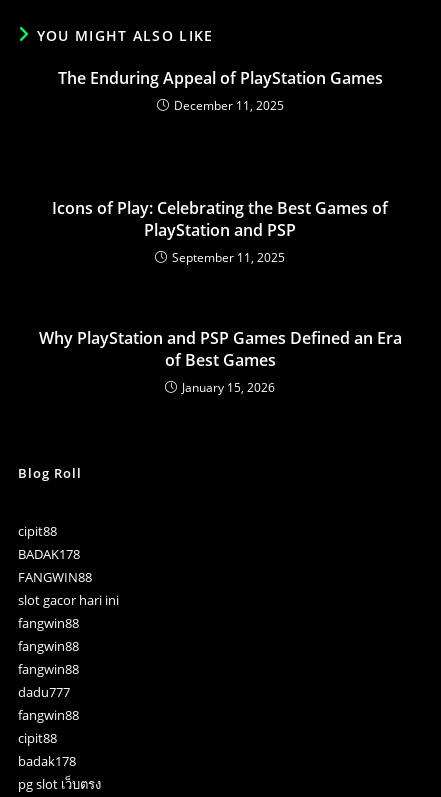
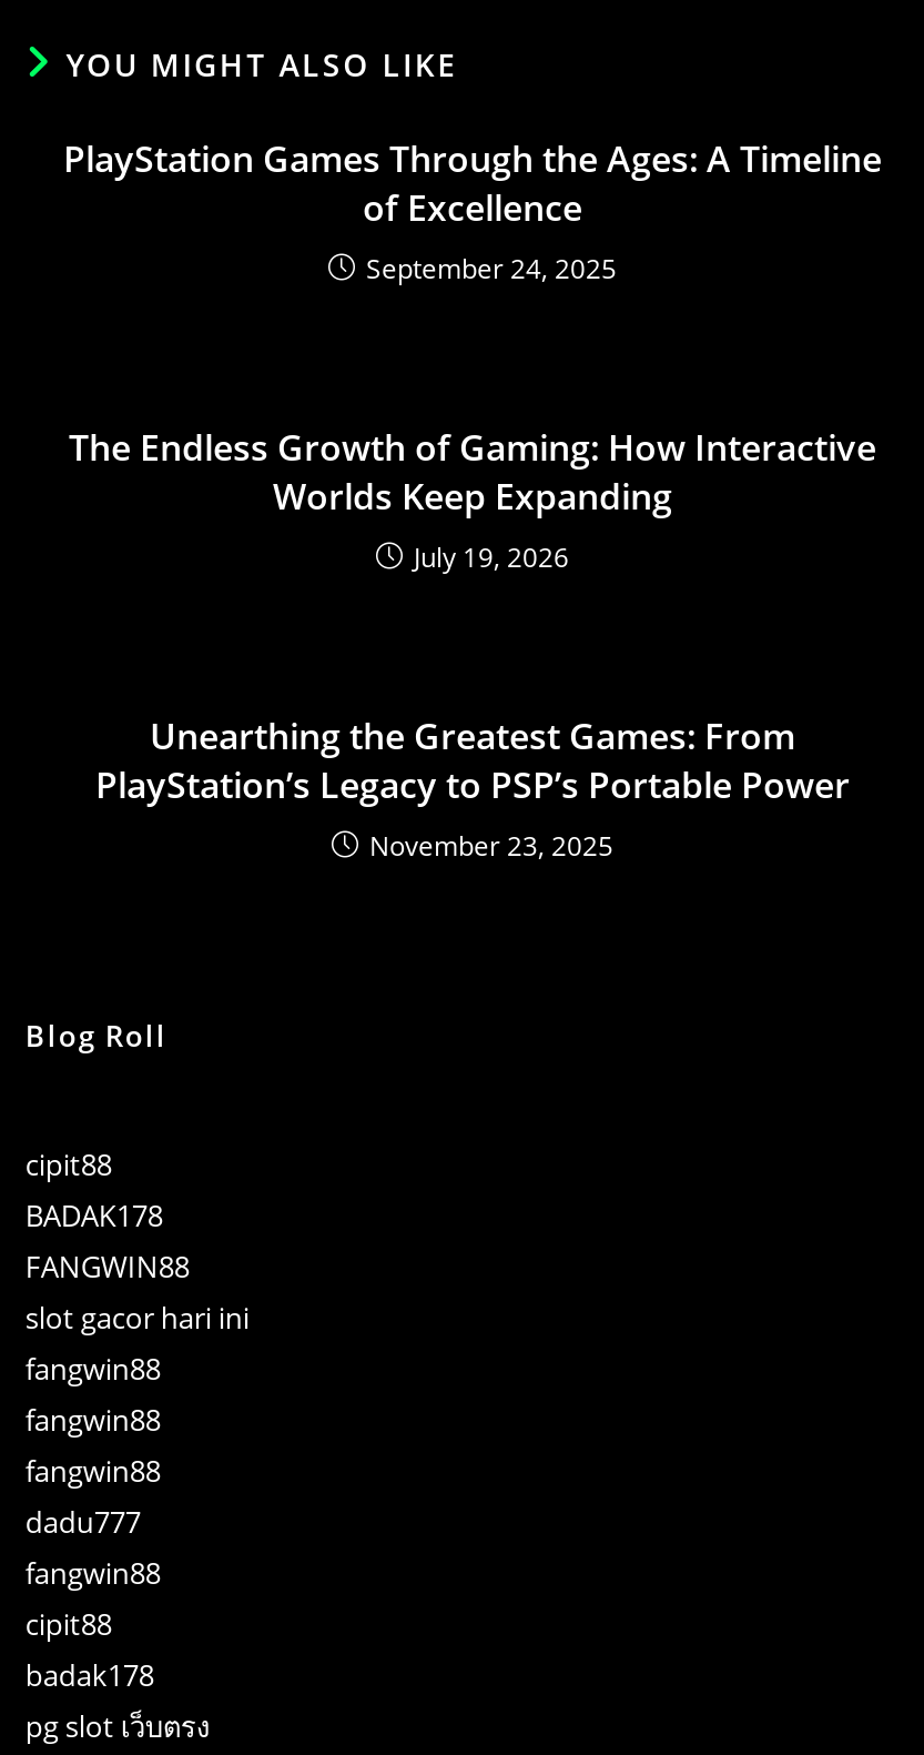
- The Enduring Appeal of PlayStation Games
- December 11, 2025
+ PlayStation Games Through the Ages: A Timeline
+ of Excellence
+ September 24, 2025

- Icons of Play: Celebrating the Best Games of
- PlayStation and PSP
- September 11, 2025
+ The Endless Growth of Gaming: How Interactive
+ Worlds Keep Expanding
+ July 19, 2026

- Why PlayStation and PSP Games Defined an Era
- of Best Games
- January 15, 2026
+ Unearthing the Greatest Games: From
+ PlayStation’s Legacy to PSP’s Portable Power
+ November 23, 2025
